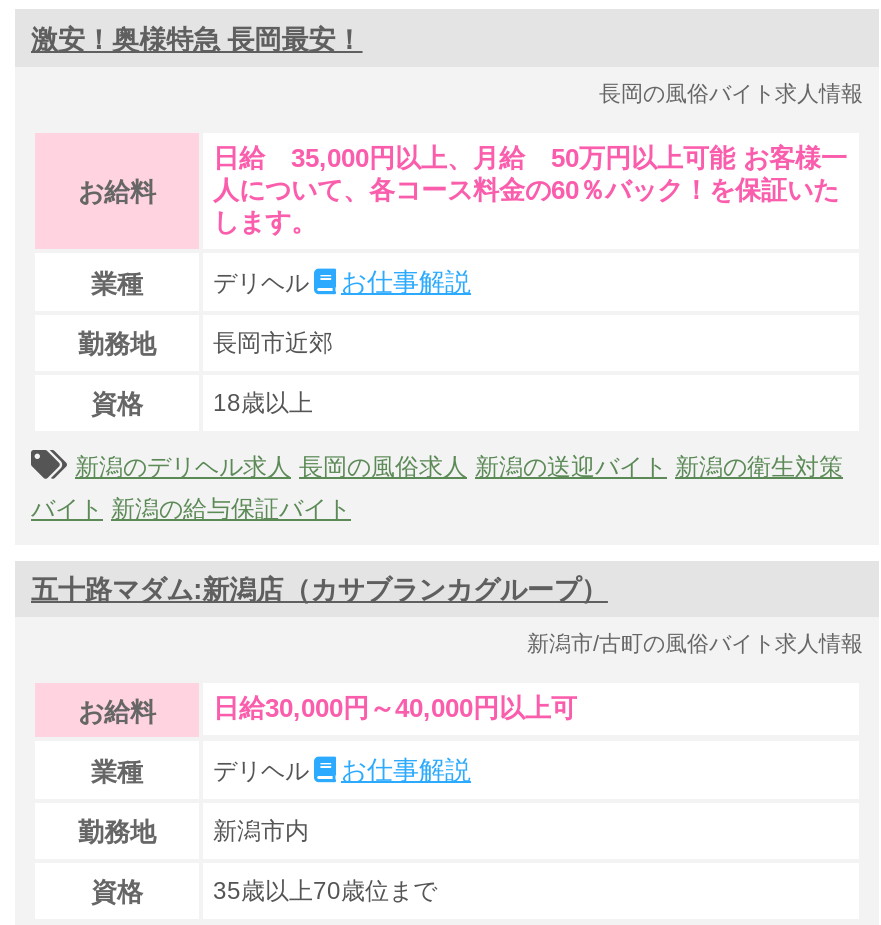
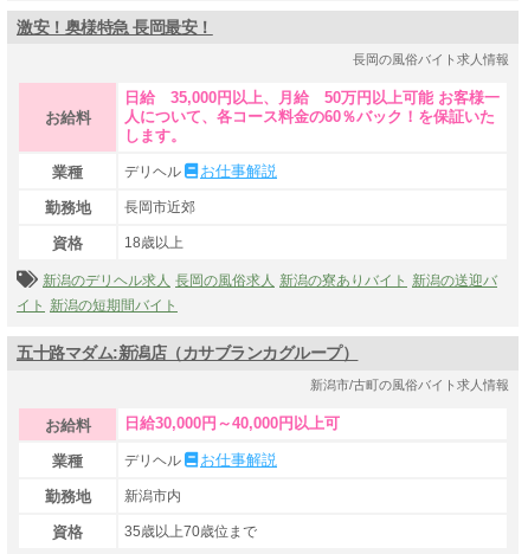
- 新潟のデリヘル求人 長岡の風俗求人 新潟の送迎バイト 新潟の衛生対策
+ 新潟のデリヘル求人 長岡の風俗求人 新潟の寮ありバイト 新潟の送迎バ

- バイト 新潟の給与保証バイト
+ イト 新潟の短期間バイト
